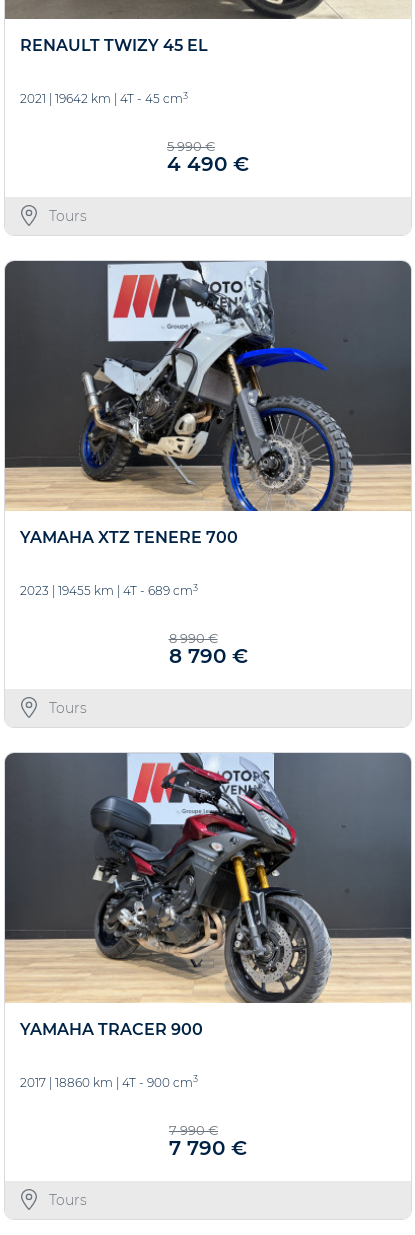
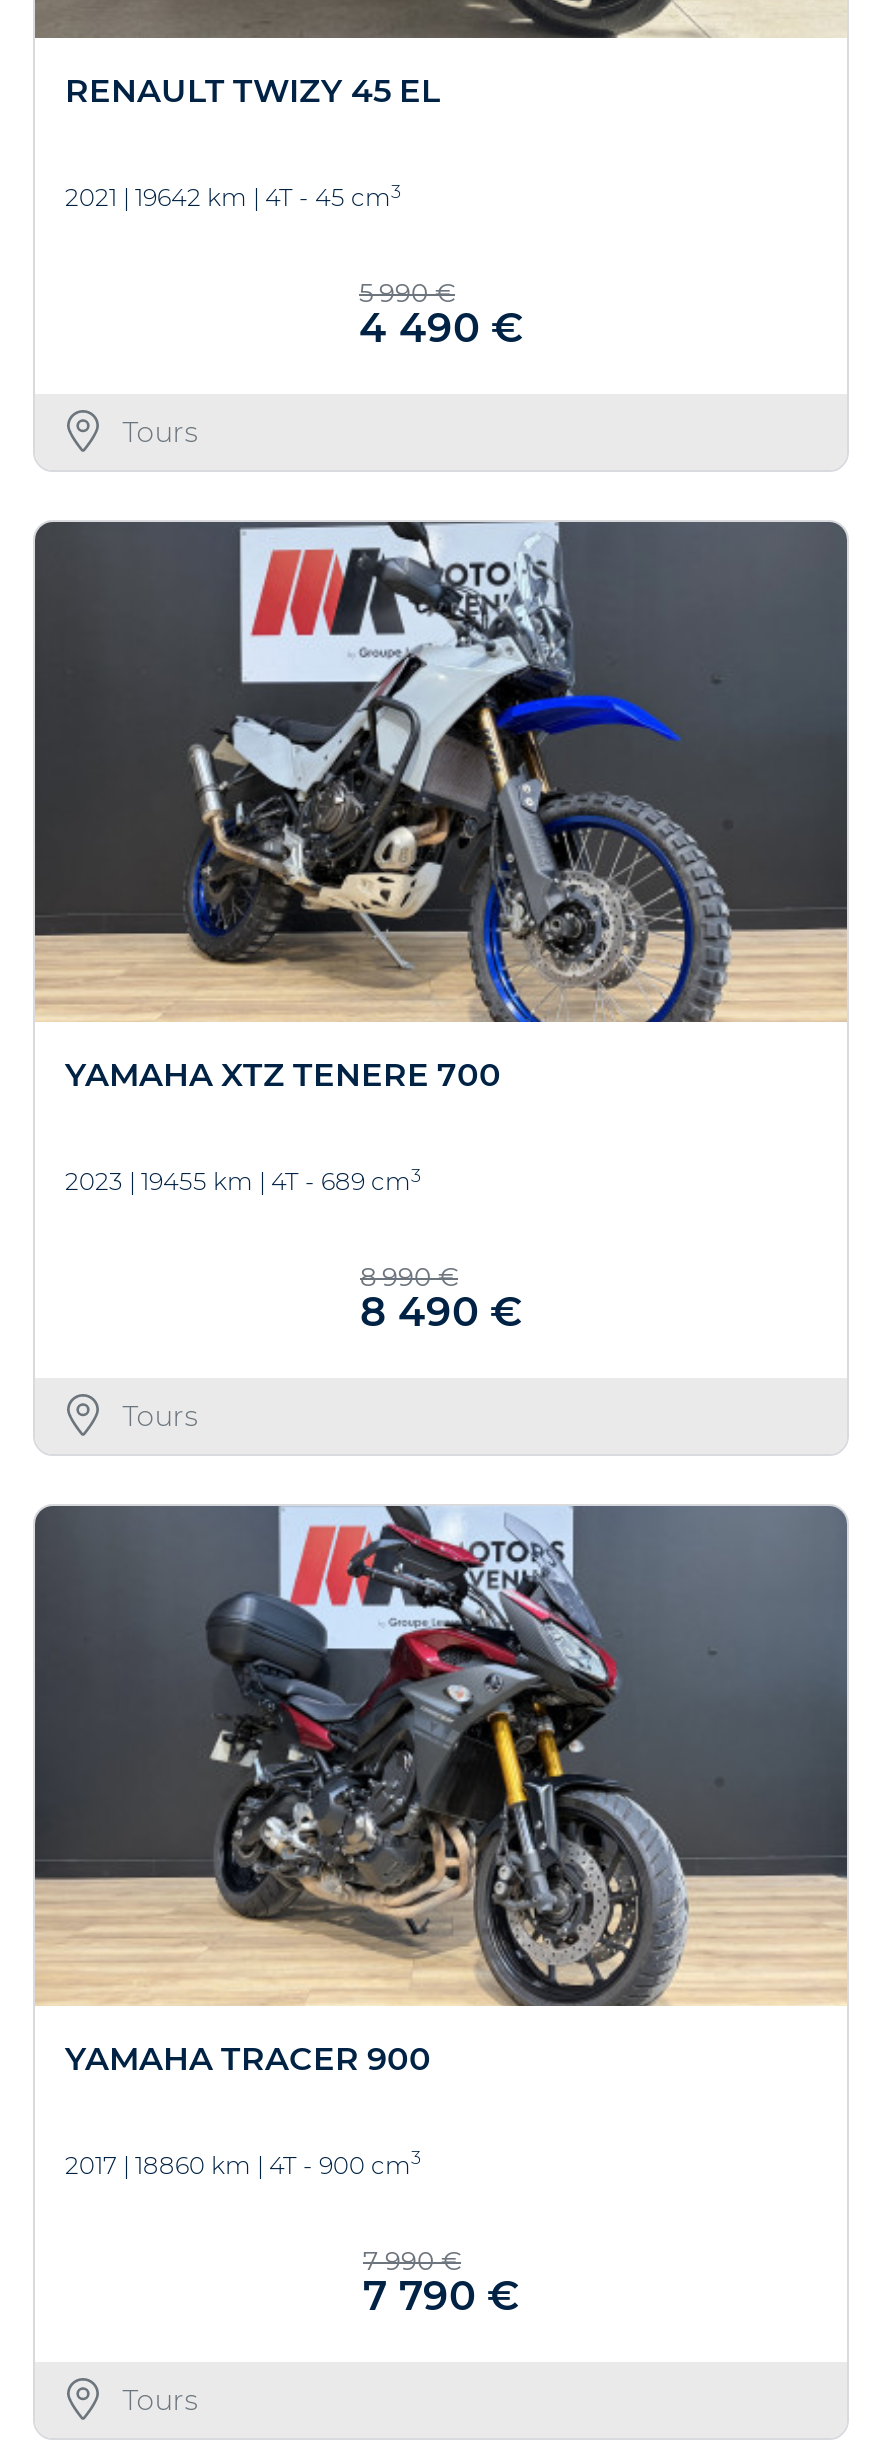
- 8 790 €
+ 8 490 €
